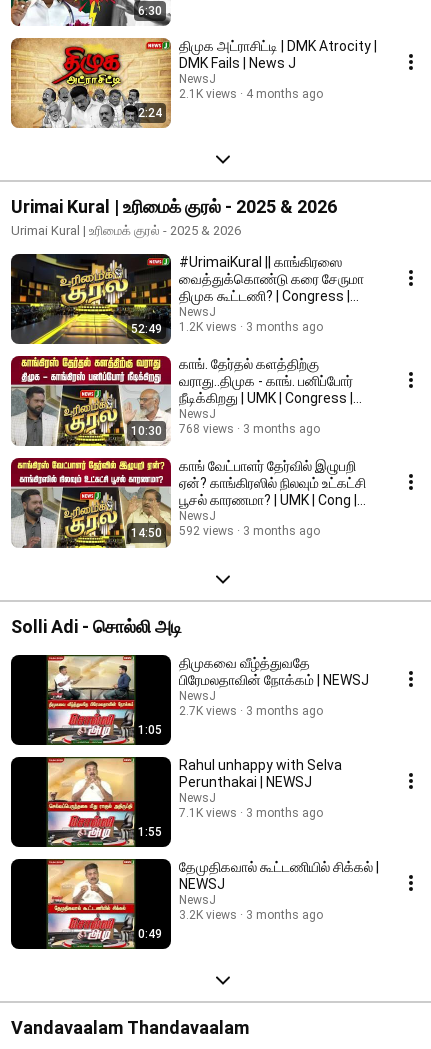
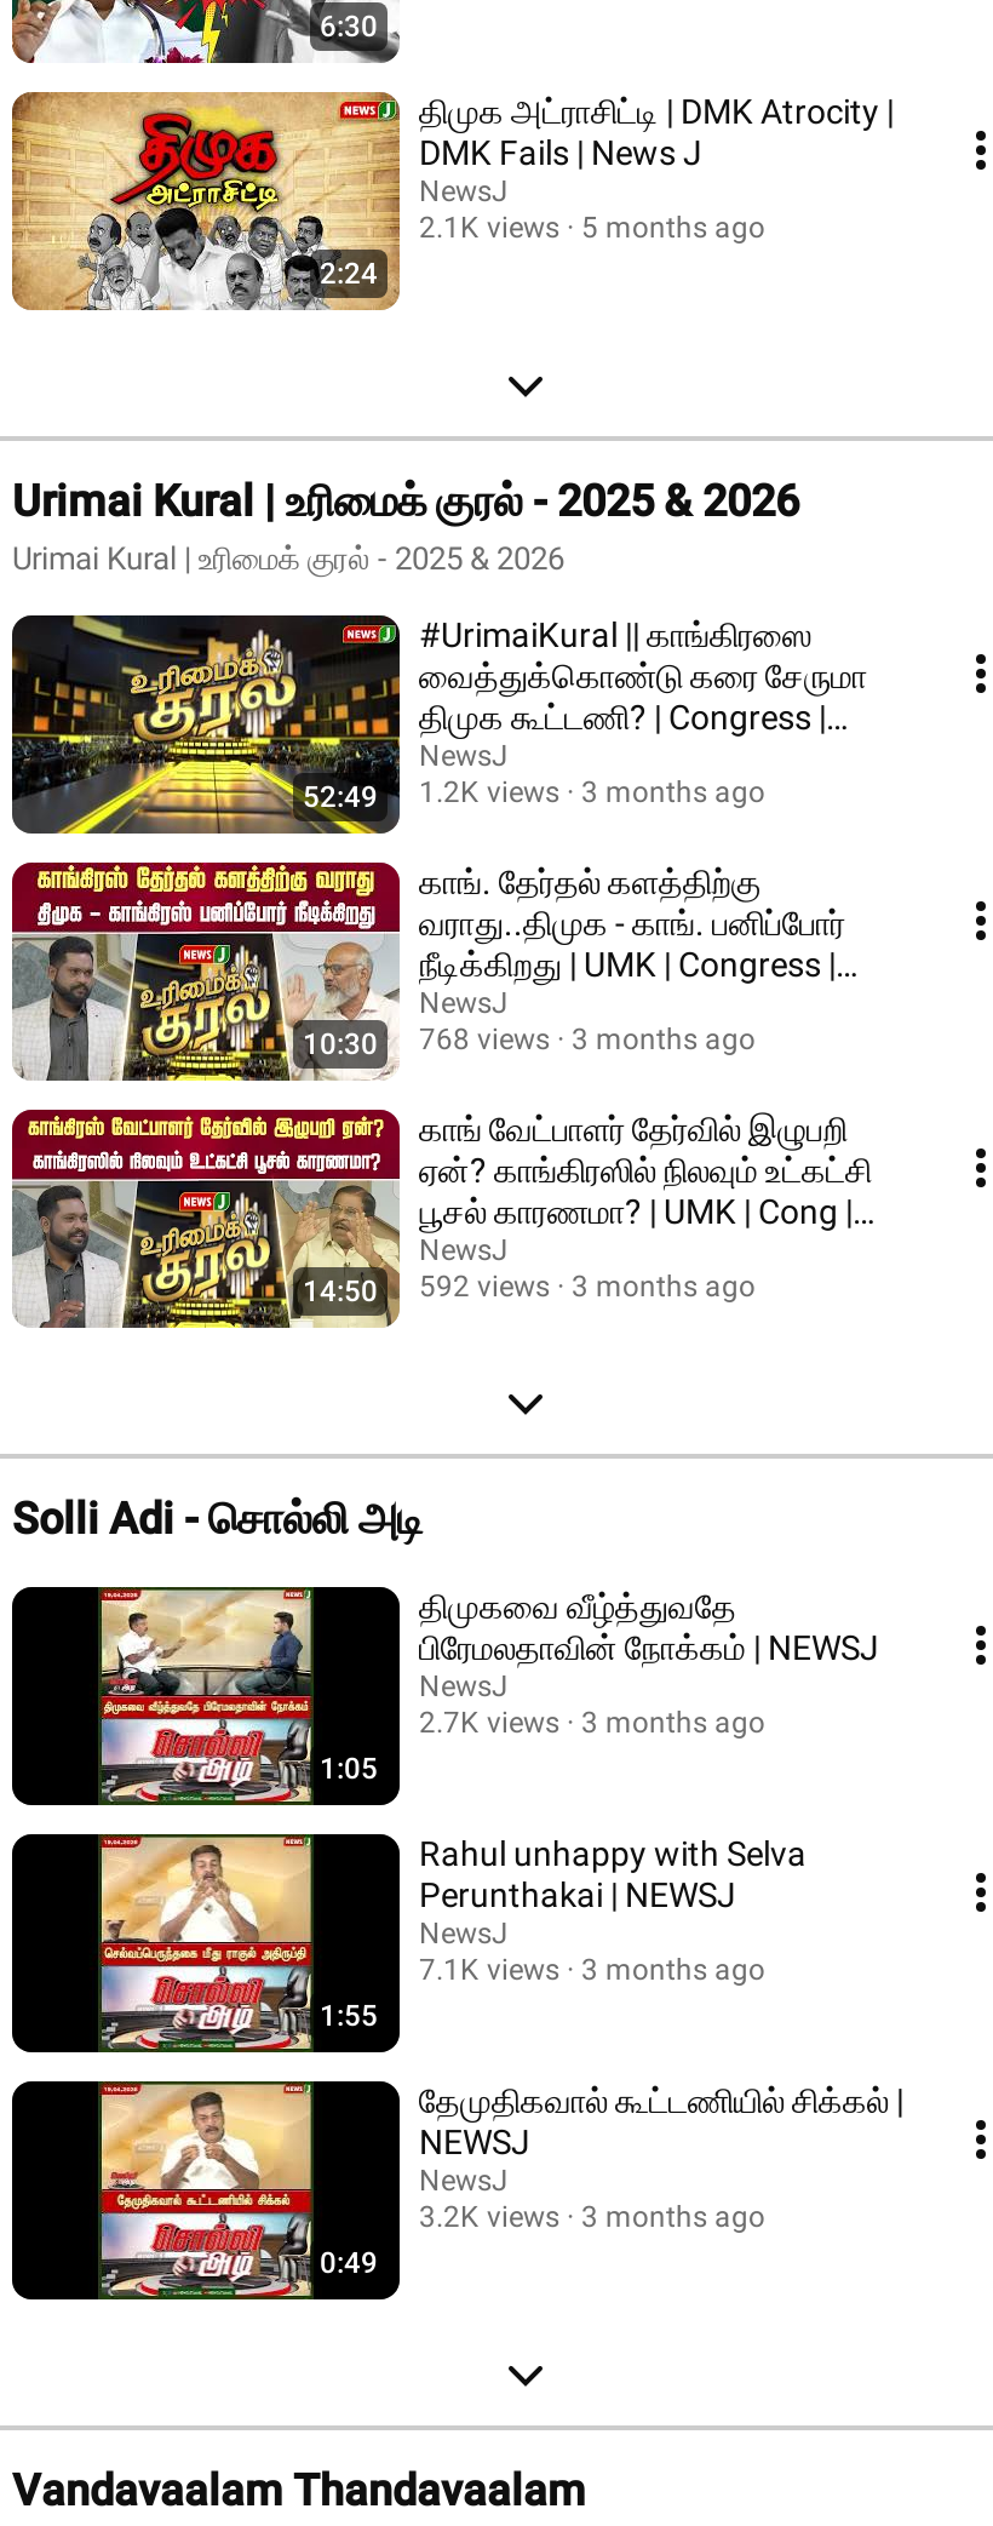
- 2.1K views 4 months ago
+ 2.1K views 5 months ago
